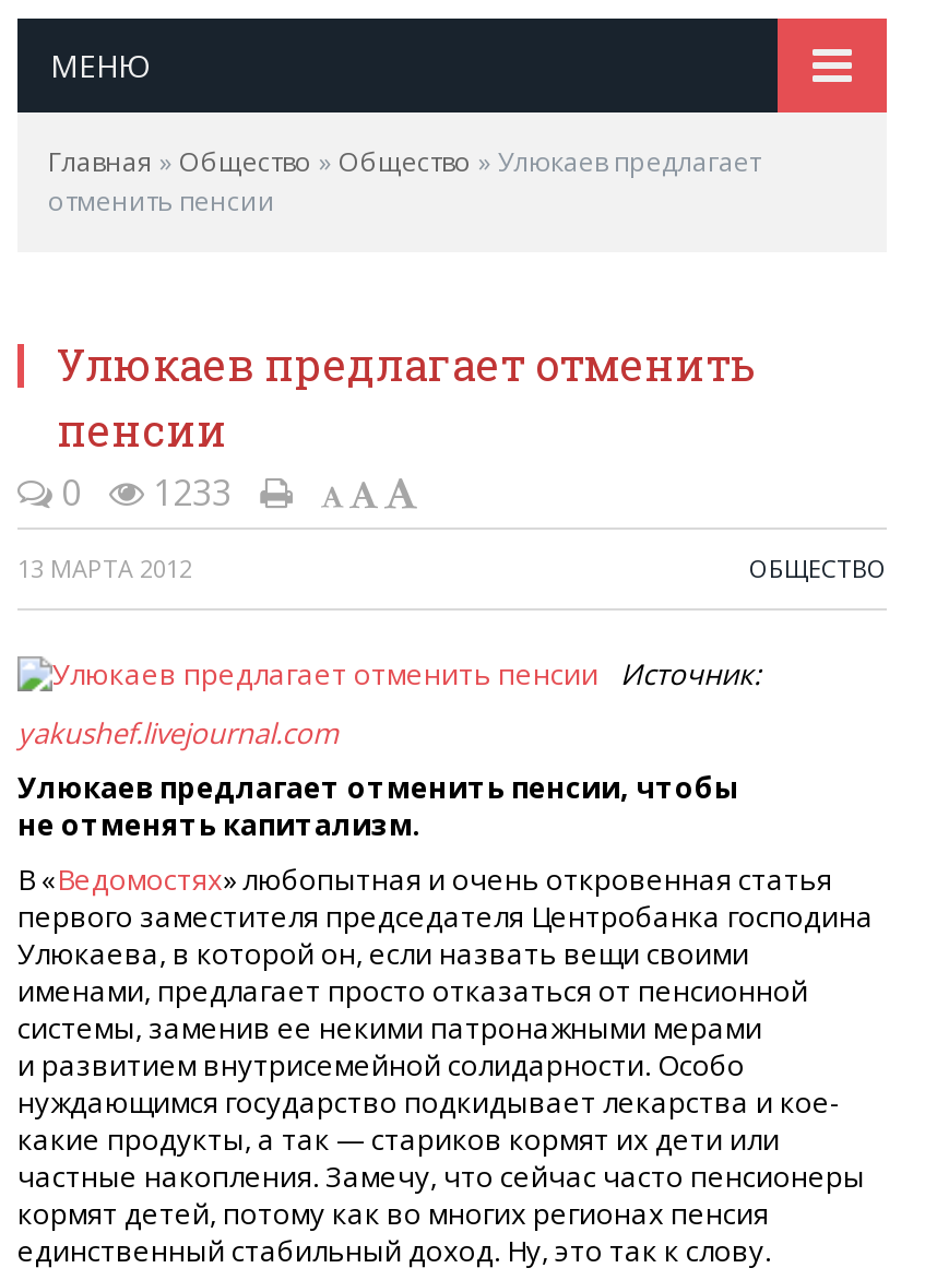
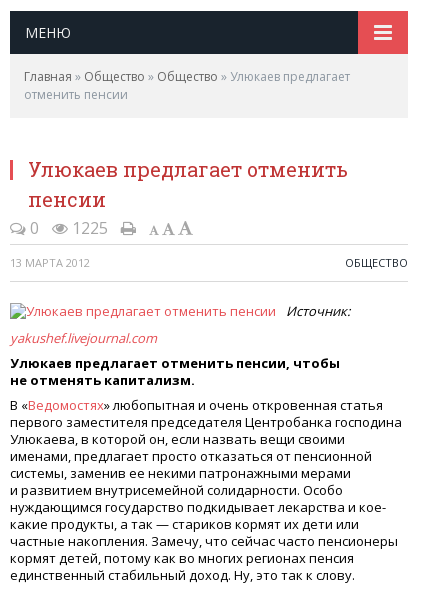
- 0 1233
+ 0 1225
